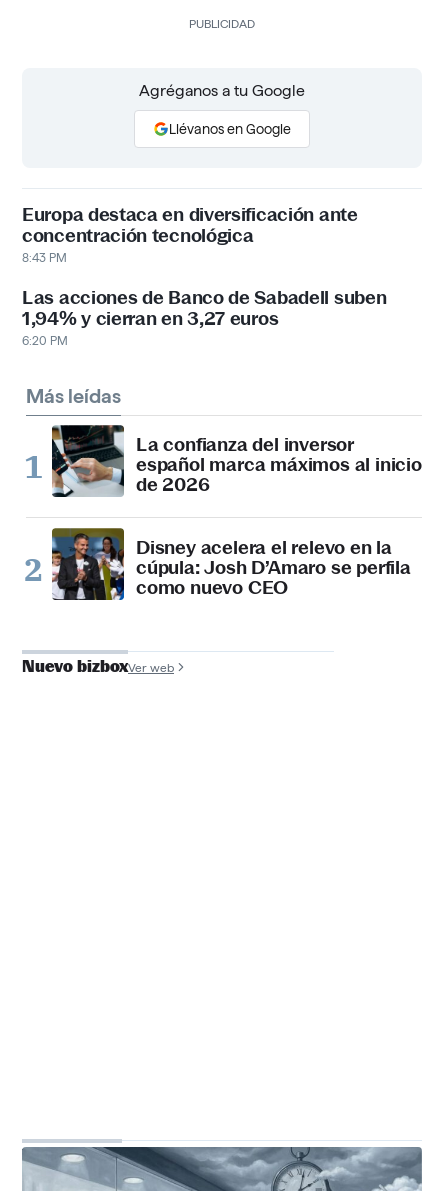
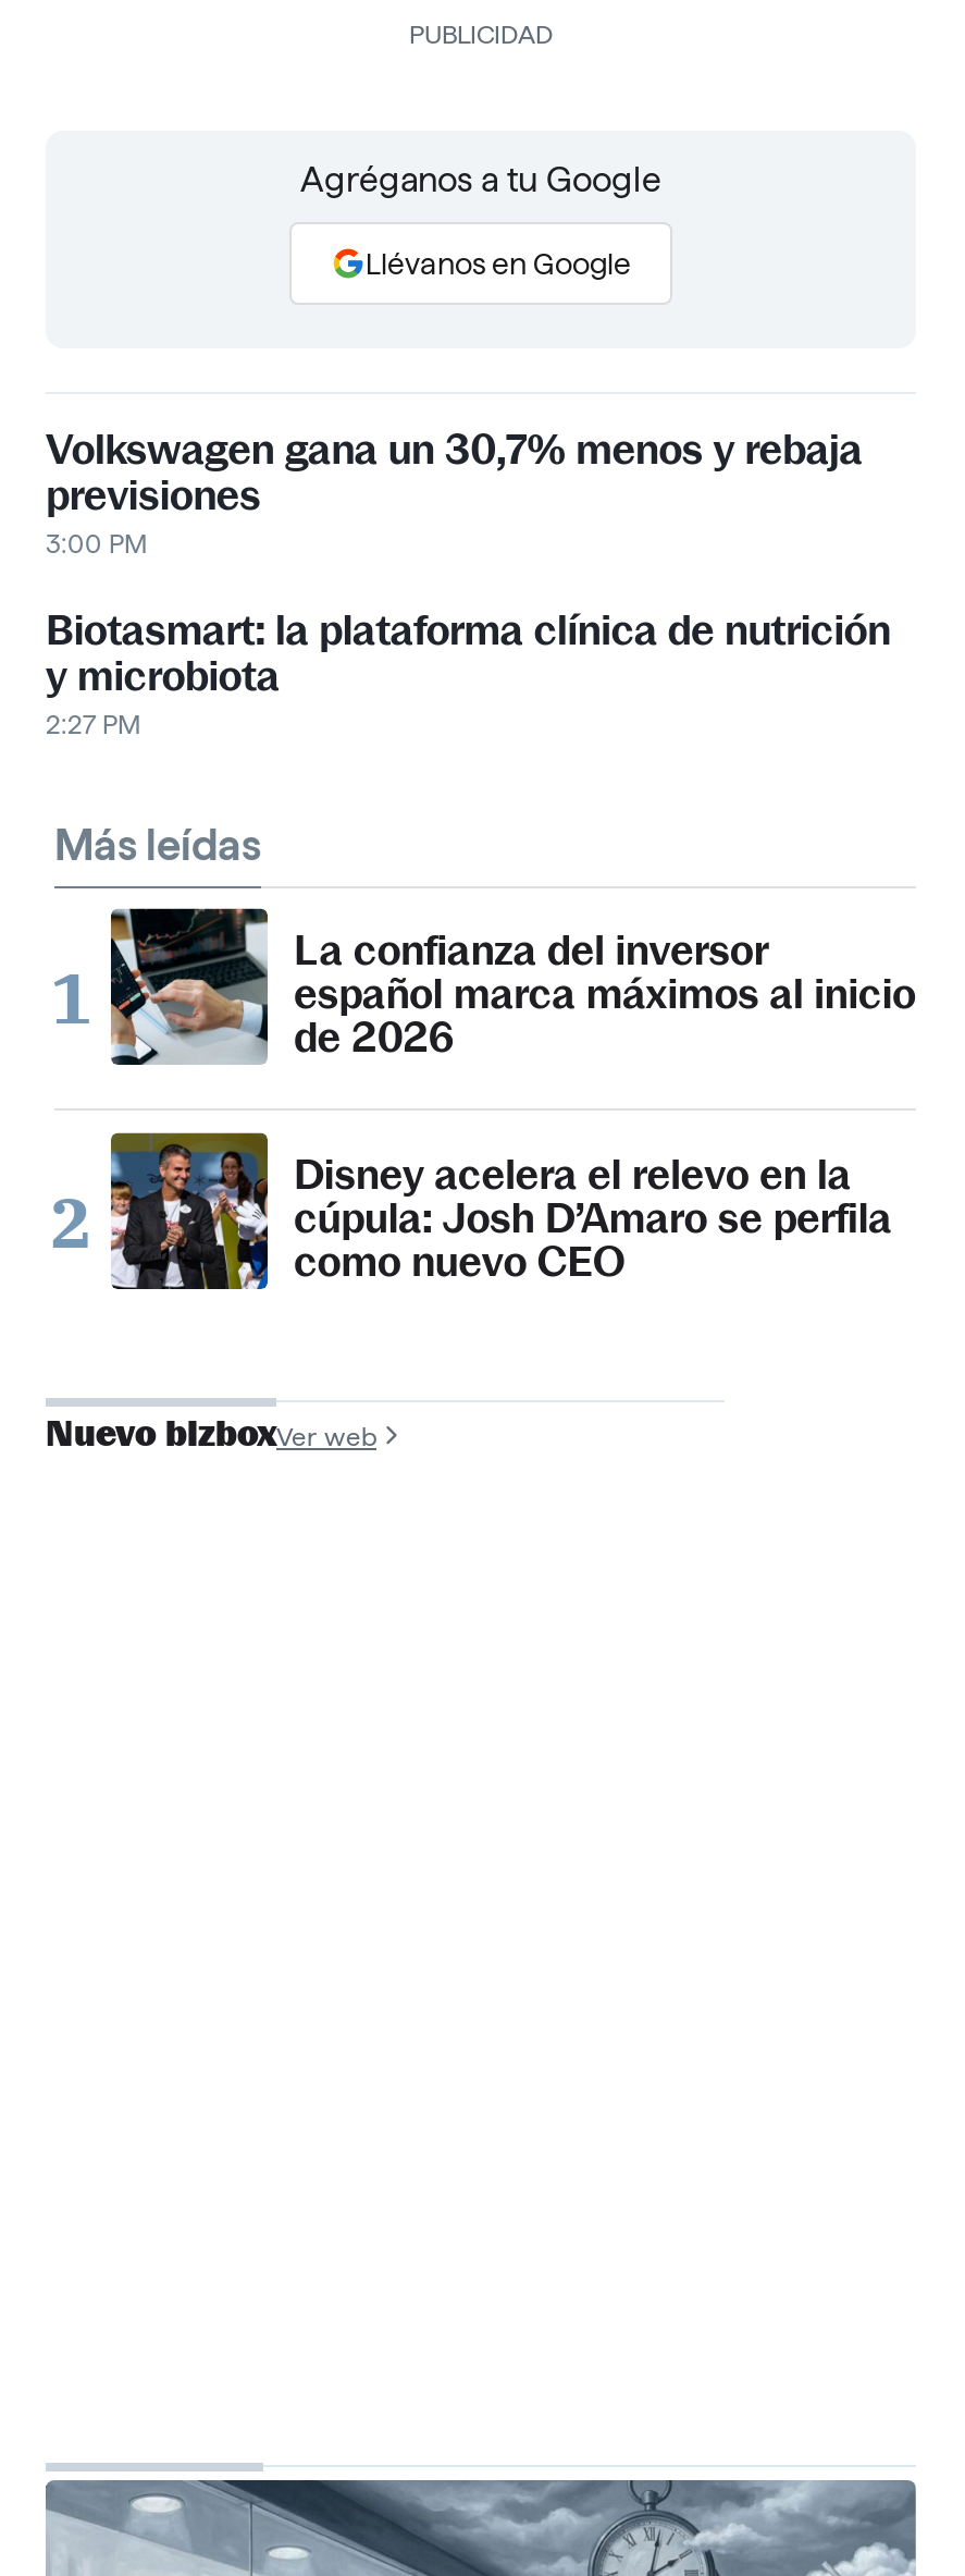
- Europa destaca en diversificación ante
- concentración tecnológica
- 8:43 PM
+ Volkswagen gana un 30,7% menos y rebaja
+ previsiones
+ 3:00 PM

- Las acciones de Banco de Sabadell suben
- 1,94% y cierran en 3,27 euros
- 6:20 PM
+ Biotasmart: la plataforma clínica de nutrición
+ y microbiota
+ 2:27 PM
